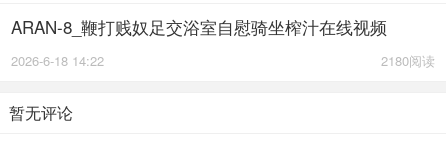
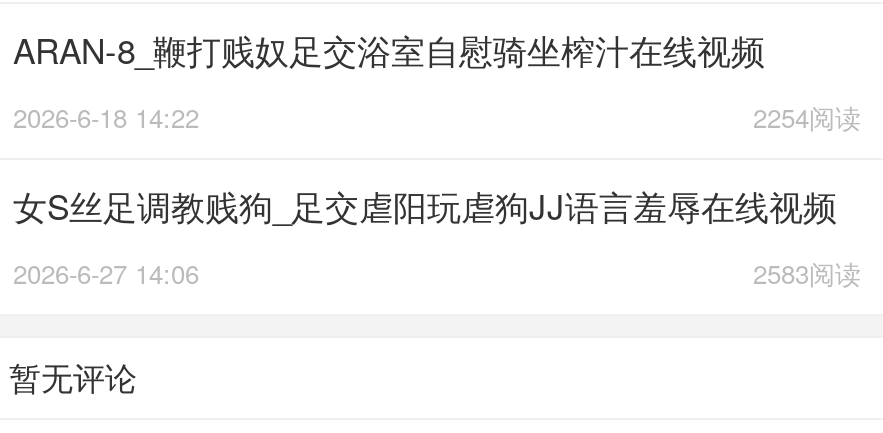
- 2180阅读
+ 2254阅读

+ 女S丝足调教贱狗_足交虐阳玩虐狗JJ语言羞辱在线视频
+ 2583阅读
+ 2026-6-27 14:06
